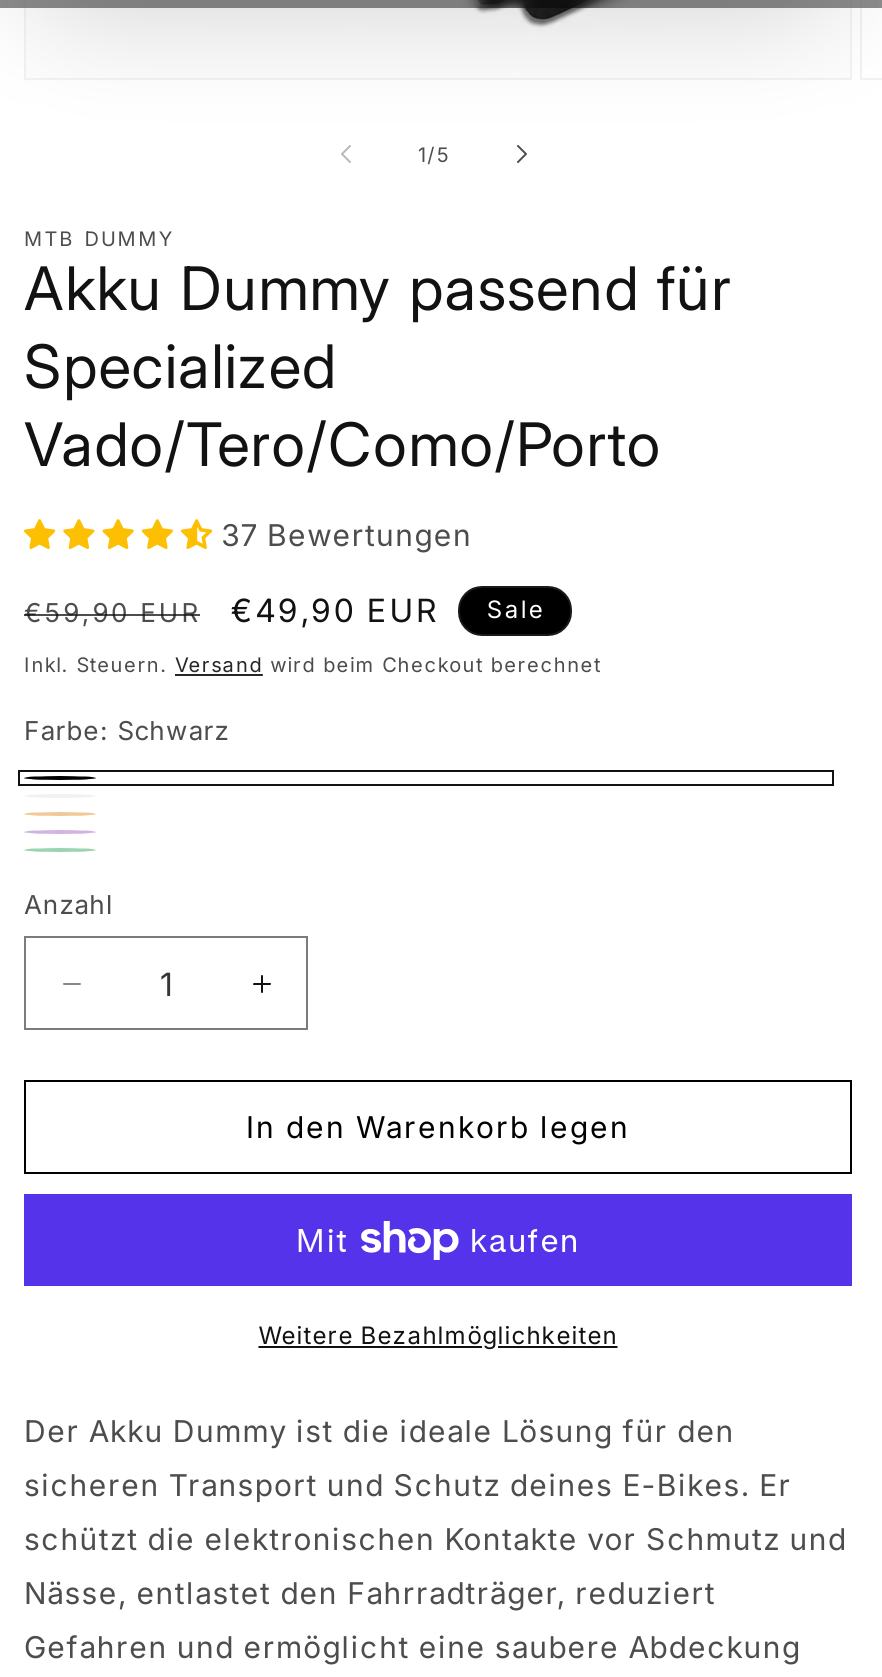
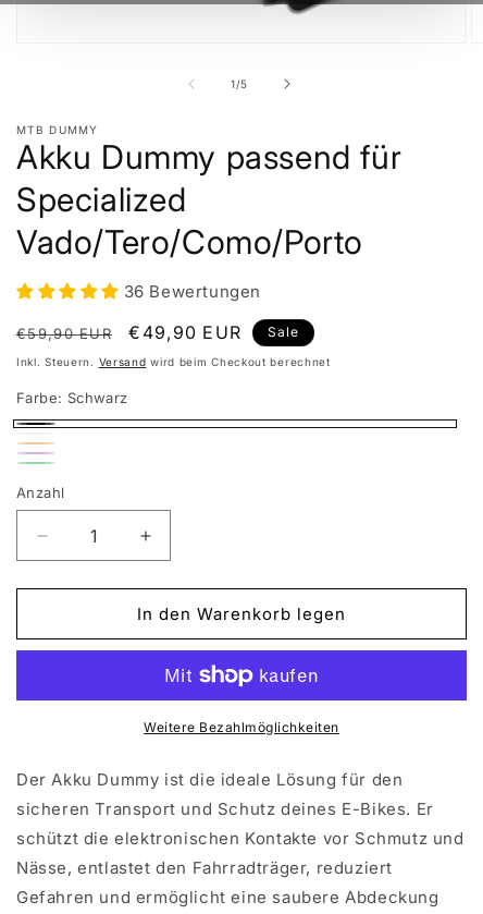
- 37 Bewertungen
+ 36 Bewertungen
